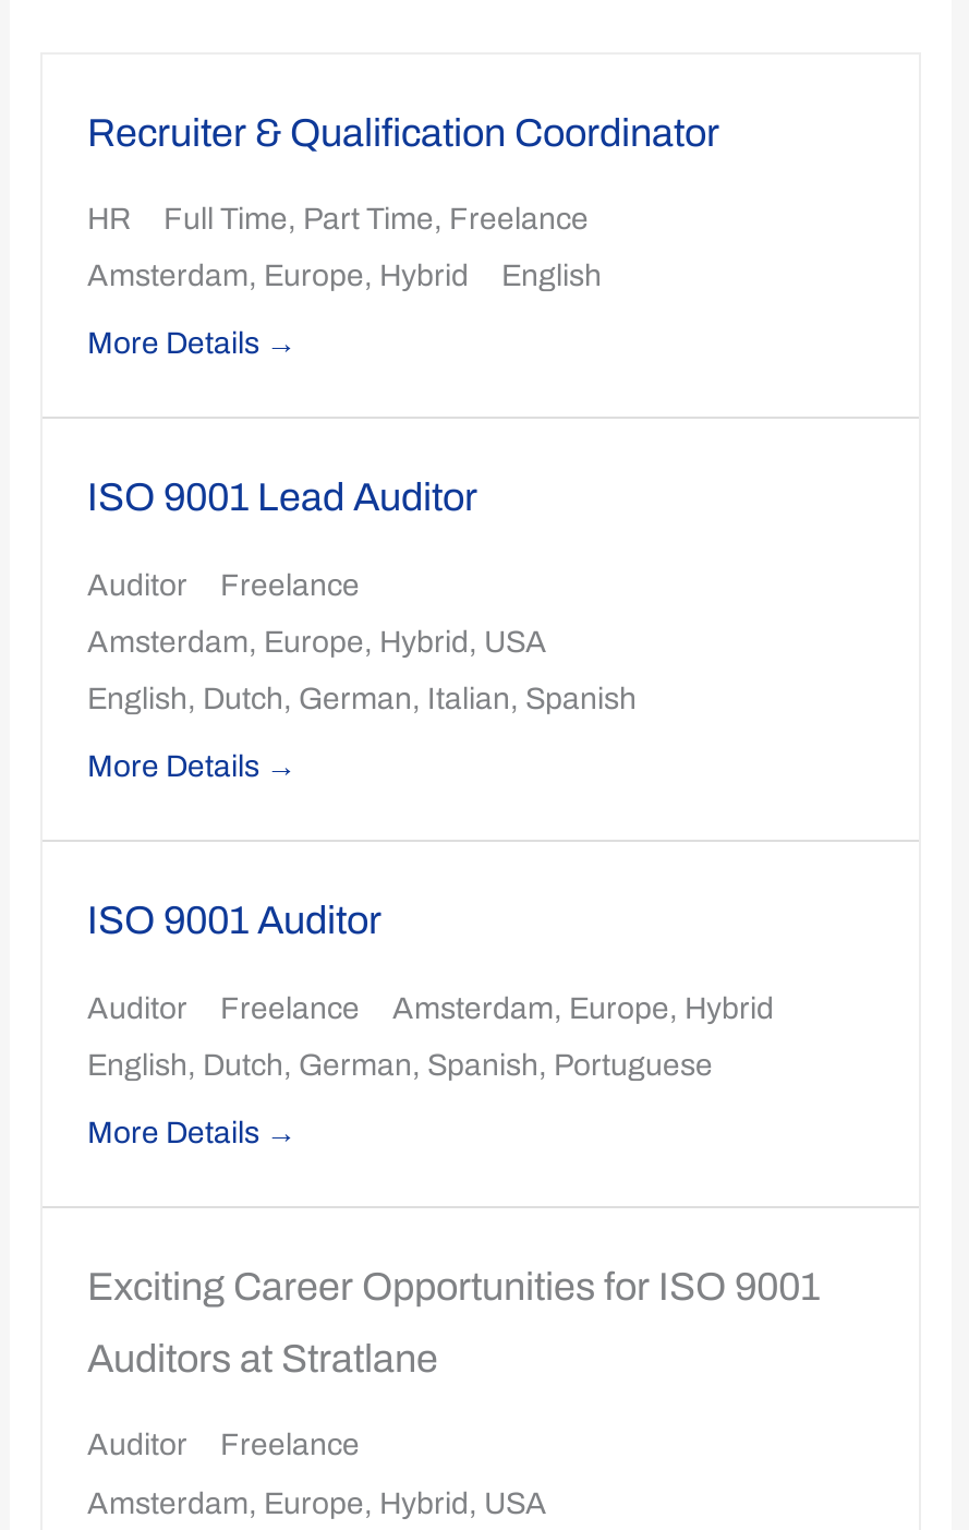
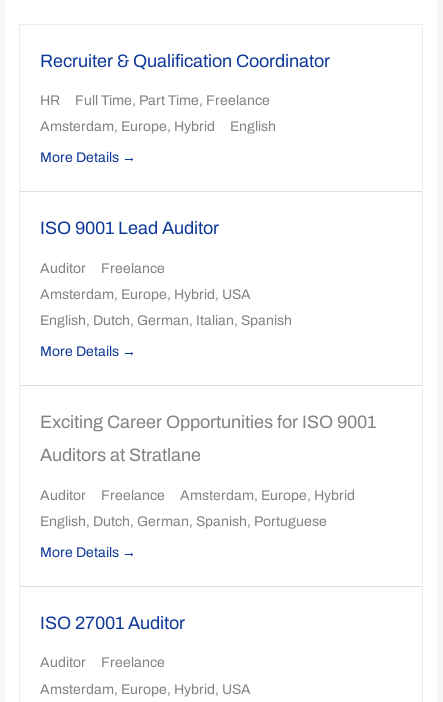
- ISO 9001 Auditor

moved down: Auditor | Freelance | Amsterdam Europe Hybrid | English Dutch German Spanish Portuguese | More Details

+ ISO 27001 Auditor

moved up: Exciting Career Opportunities for ISO 9001 | Auditors at Stratlane
